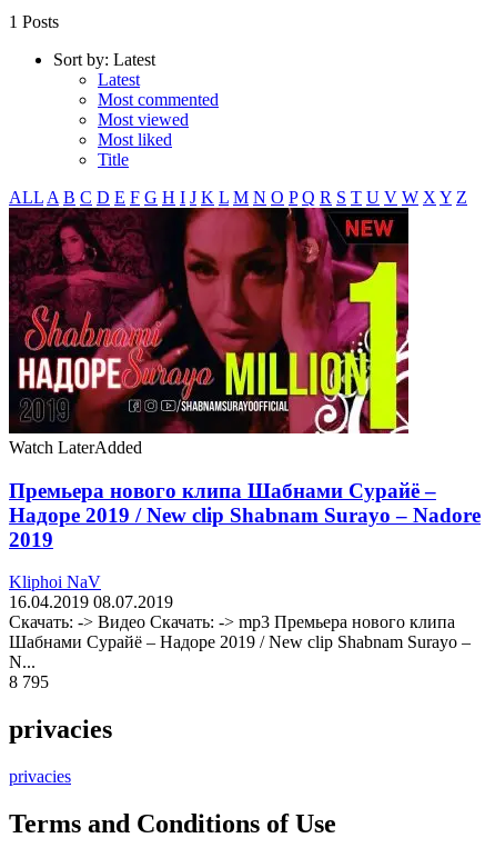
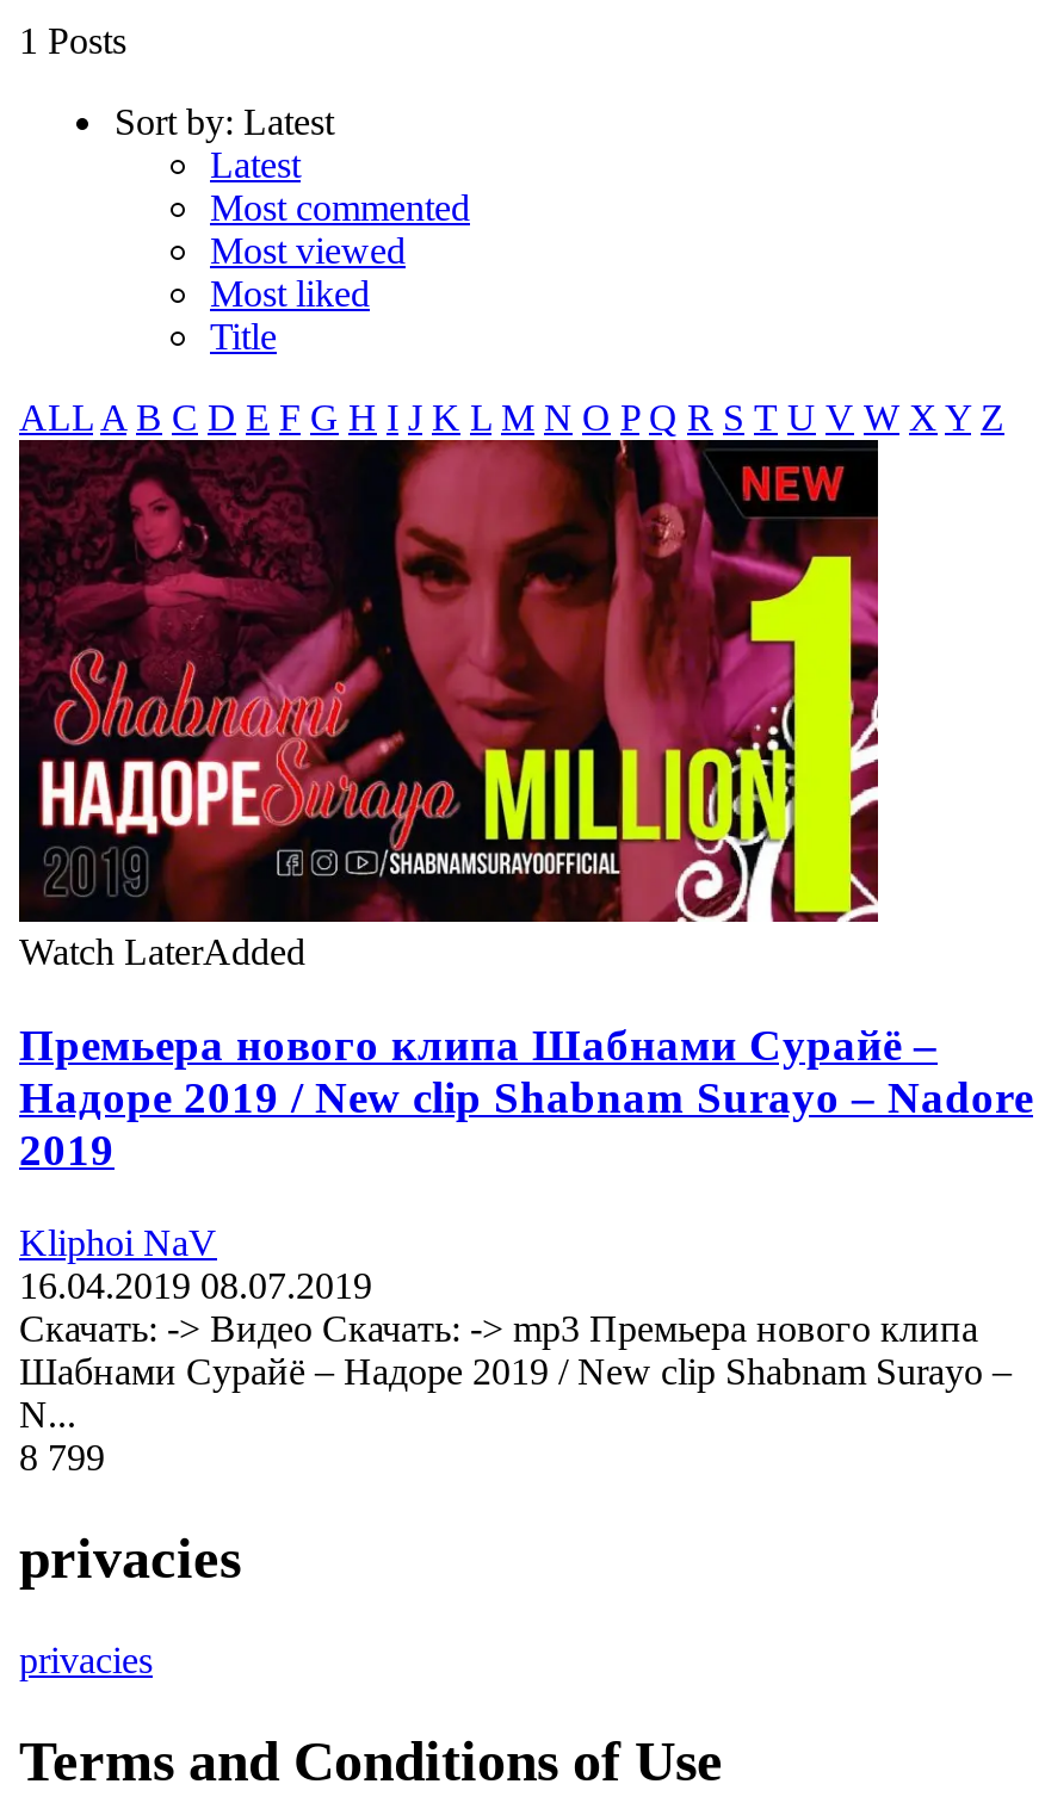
- 8 795
+ 8 799
